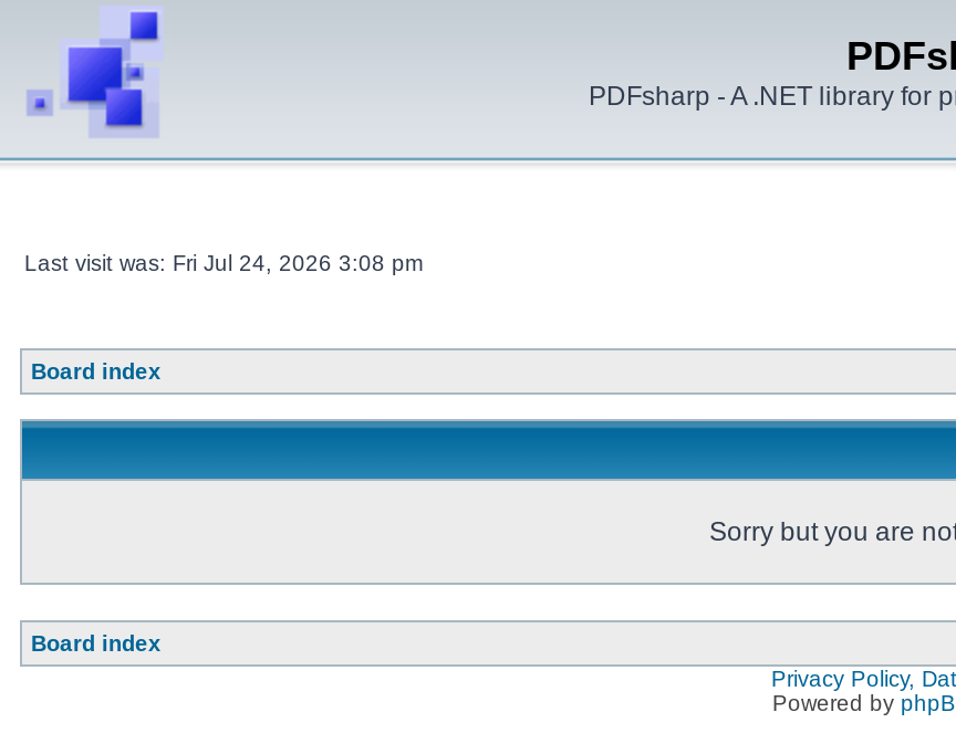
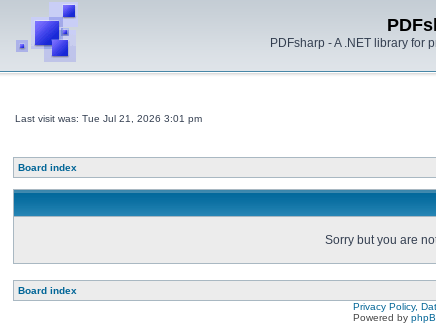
- Last visit was: Fri Jul 24, 2026 3:08 pm
+ Last visit was: Tue Jul 21, 2026 3:01 pm
